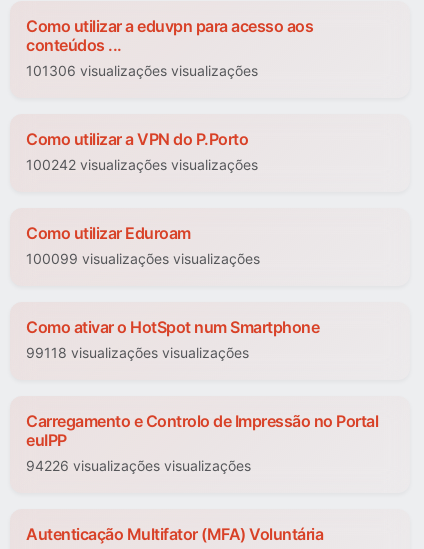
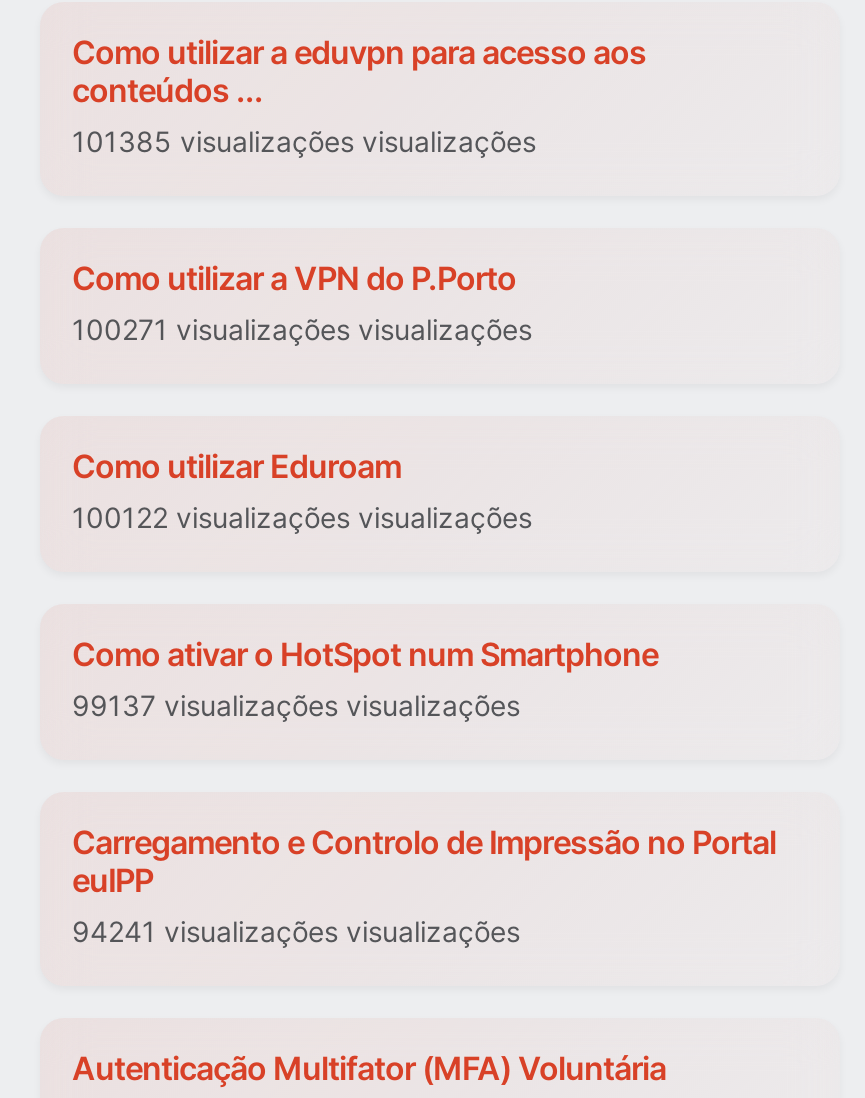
- 101306 visualizações visualizações
+ 101385 visualizações visualizações

- 100242 visualizações visualizações
+ 100271 visualizações visualizações

- 100099 visualizações visualizações
+ 100122 visualizações visualizações

- 99118 visualizações visualizações
+ 99137 visualizações visualizações

- 94226 visualizações visualizações
+ 94241 visualizações visualizações
